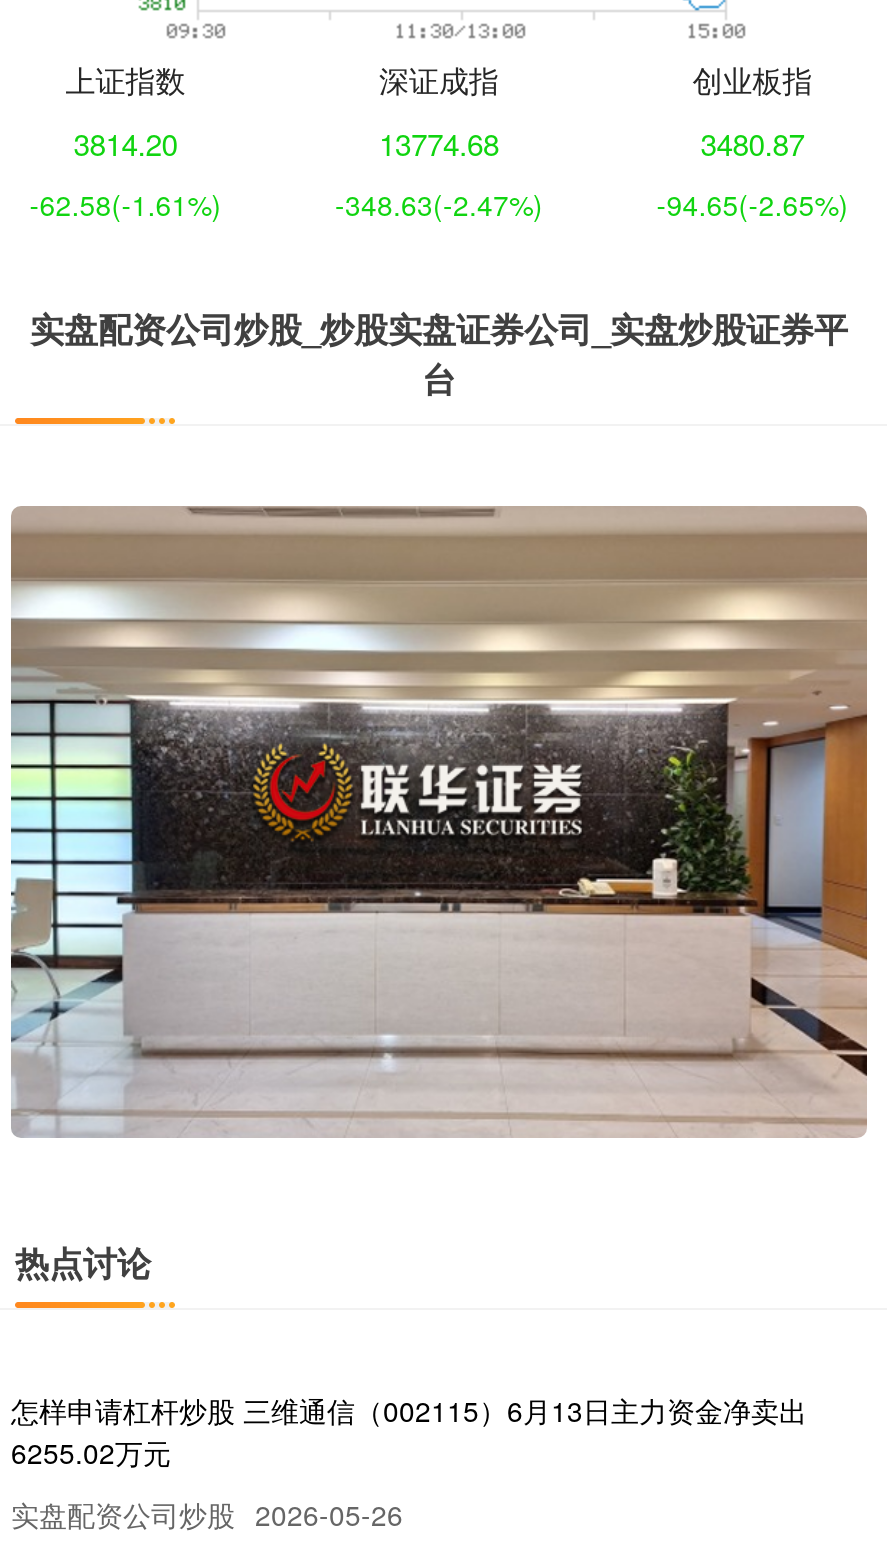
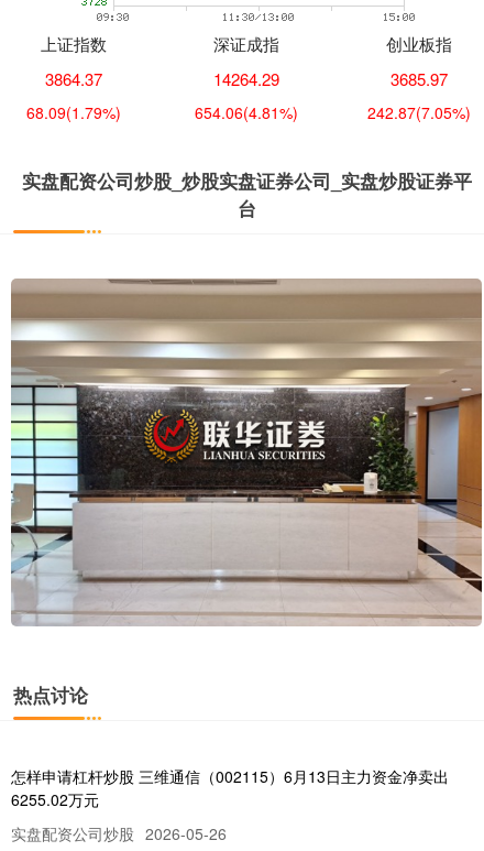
- 3814.20
+ 3864.37

- 13774.68
+ 14264.29

- 3480.87
+ 3685.97

- -62.58(-1.61%)
+ 68.09(1.79%)

- -348.63(-2.47%)
+ 654.06(4.81%)

- -94.65(-2.65%)
+ 242.87(7.05%)
